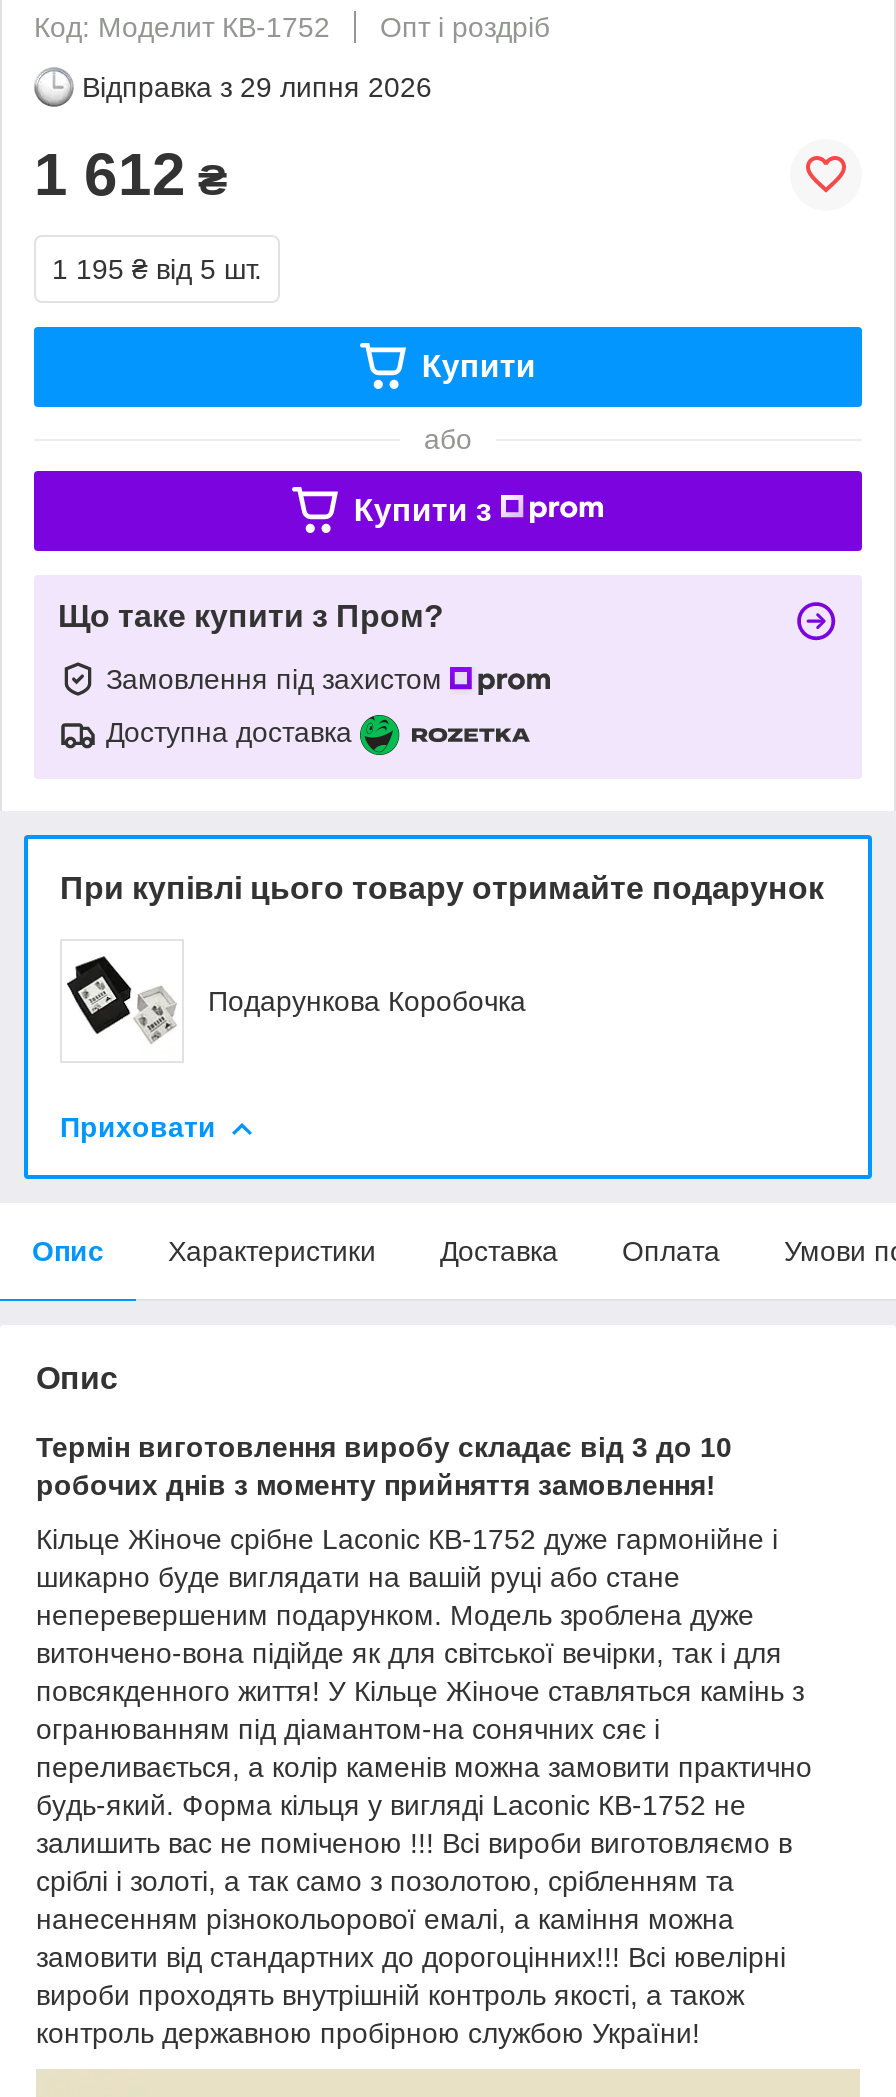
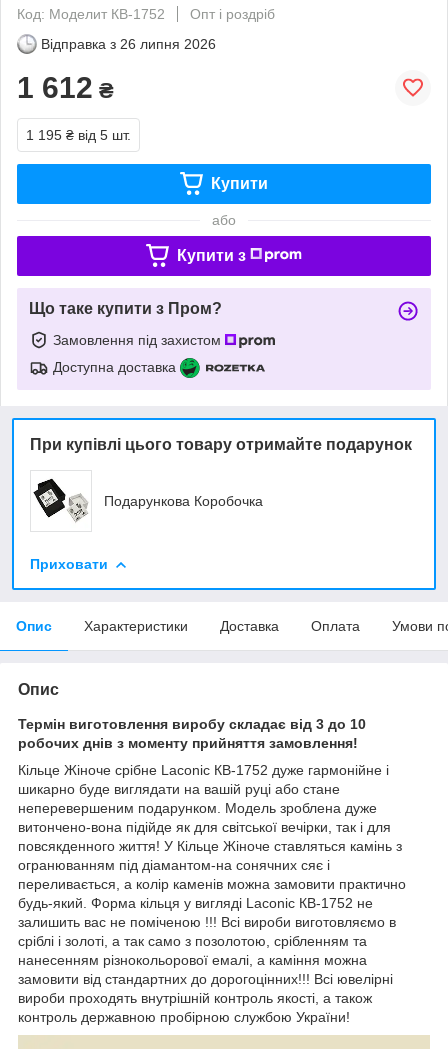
- Відправка з 29 липня 2026
+ Відправка з 26 липня 2026
